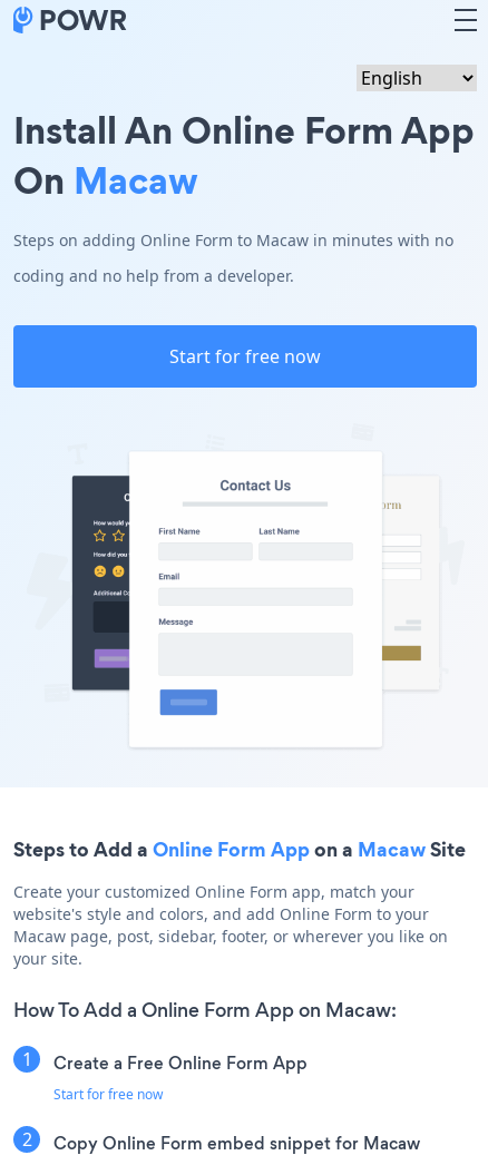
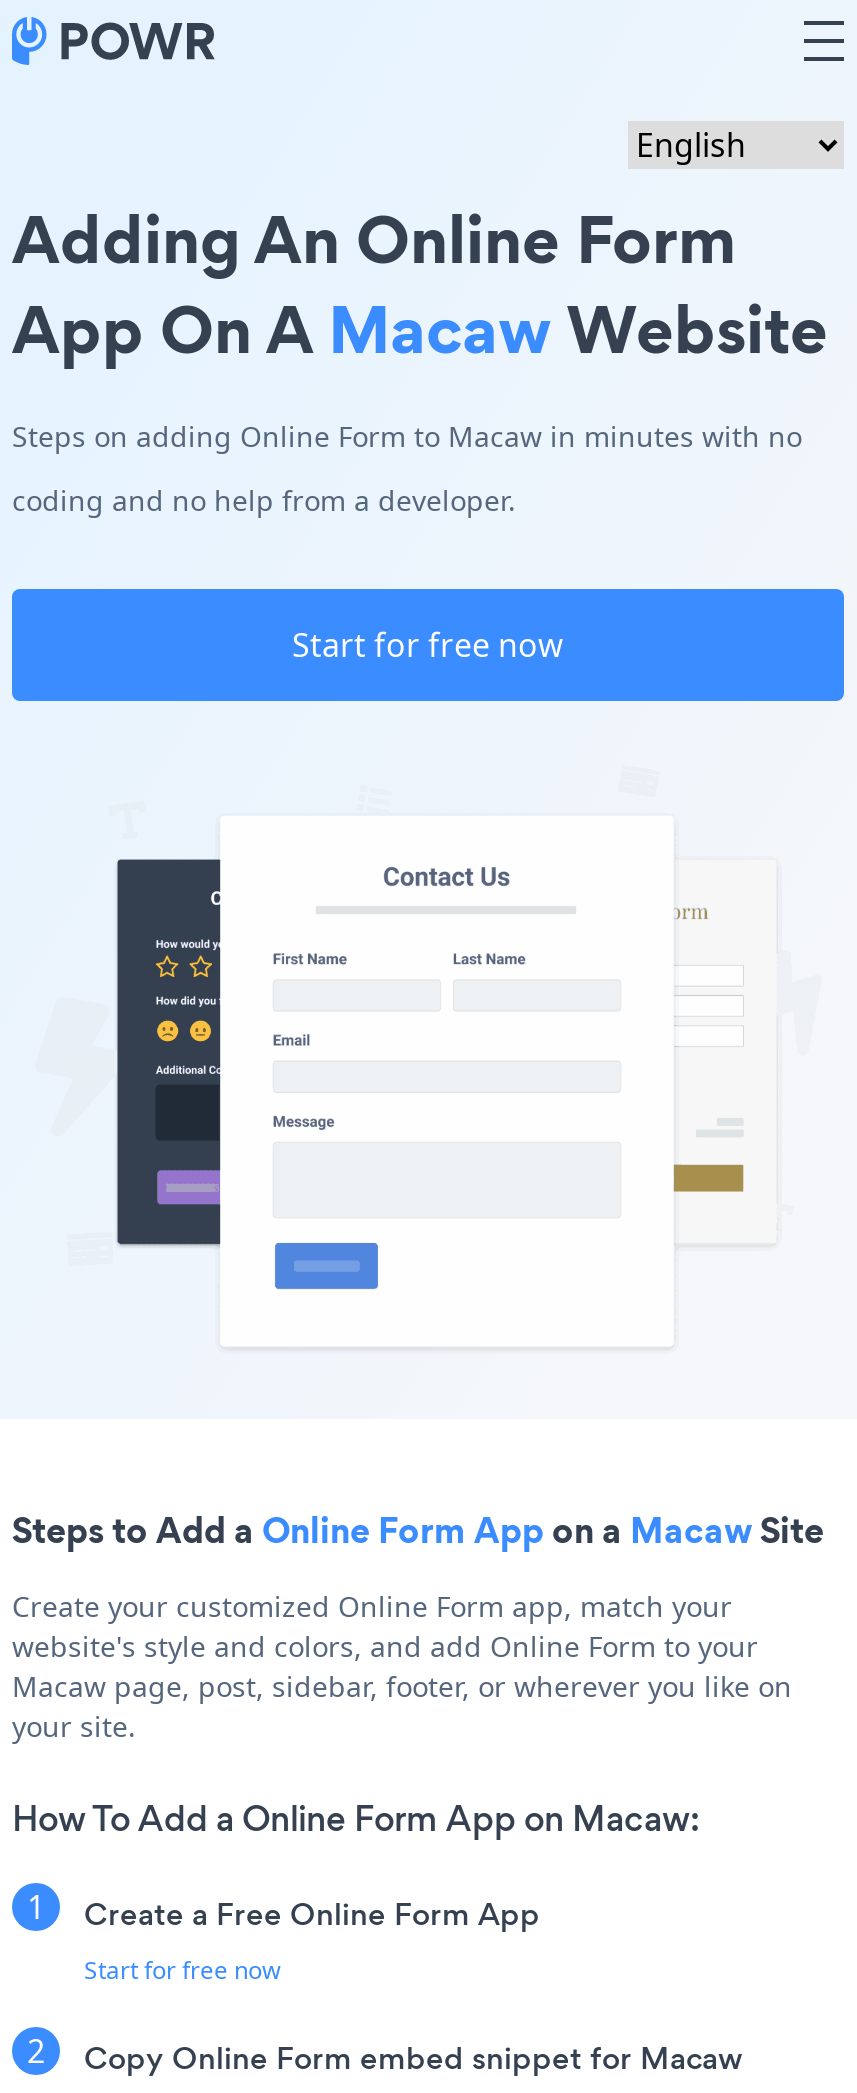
- Install An Online Form App
- On Macaw
+ Adding An Online Form
+ App On A Macaw Website
